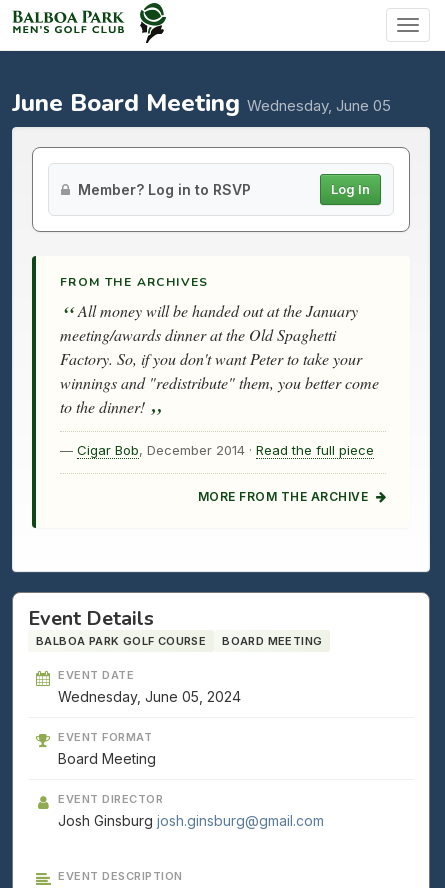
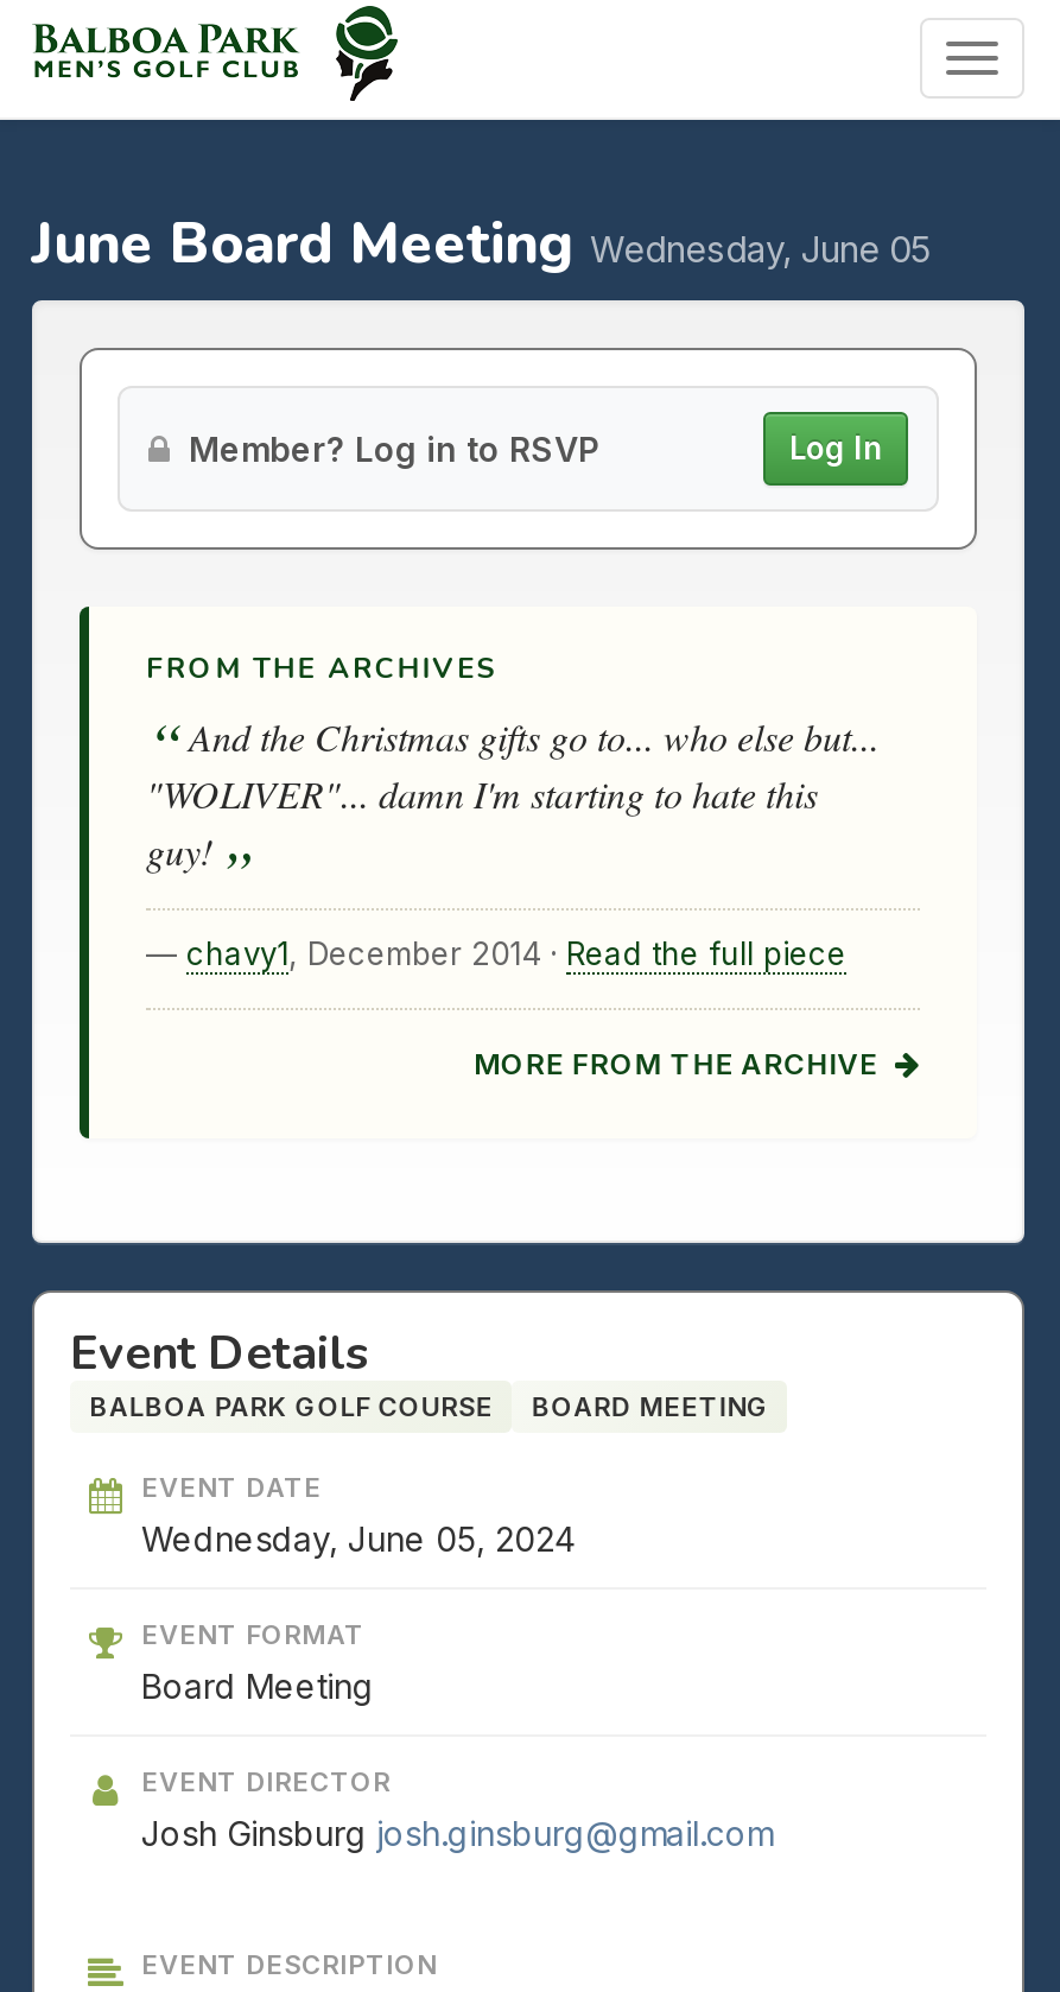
- All money will be handed out at the January
- meeting/awards dinner at the Old Spaghetti
- Factory. So, if you don't want Peter to take your
- winnings and "redistribute" them, you better come
- to the dinner!
+ And the Christmas gifts go to... who else but...
+ "WOLIVER"... damn I'm starting to hate this
+ guy!

- — Cigar Bob, December 2014 · Read the full piece
+ — chavy1, December 2014 · Read the full piece
